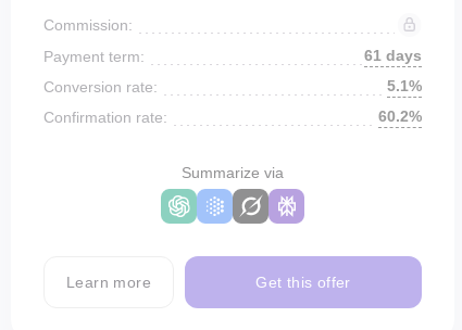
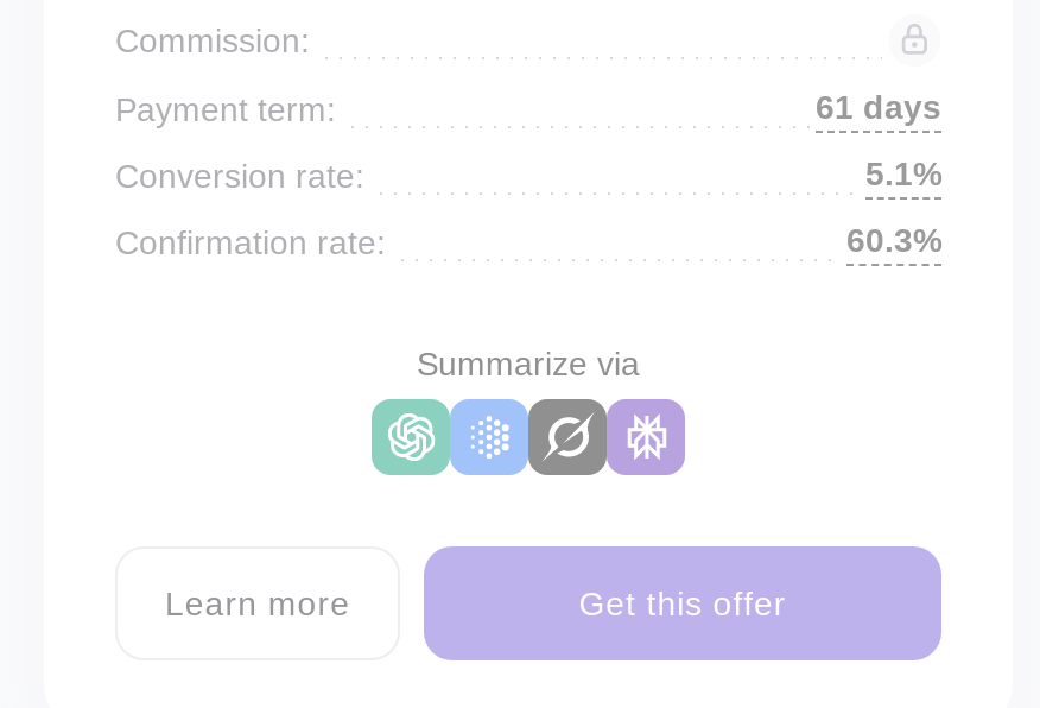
- 60.2%
+ 60.3%
